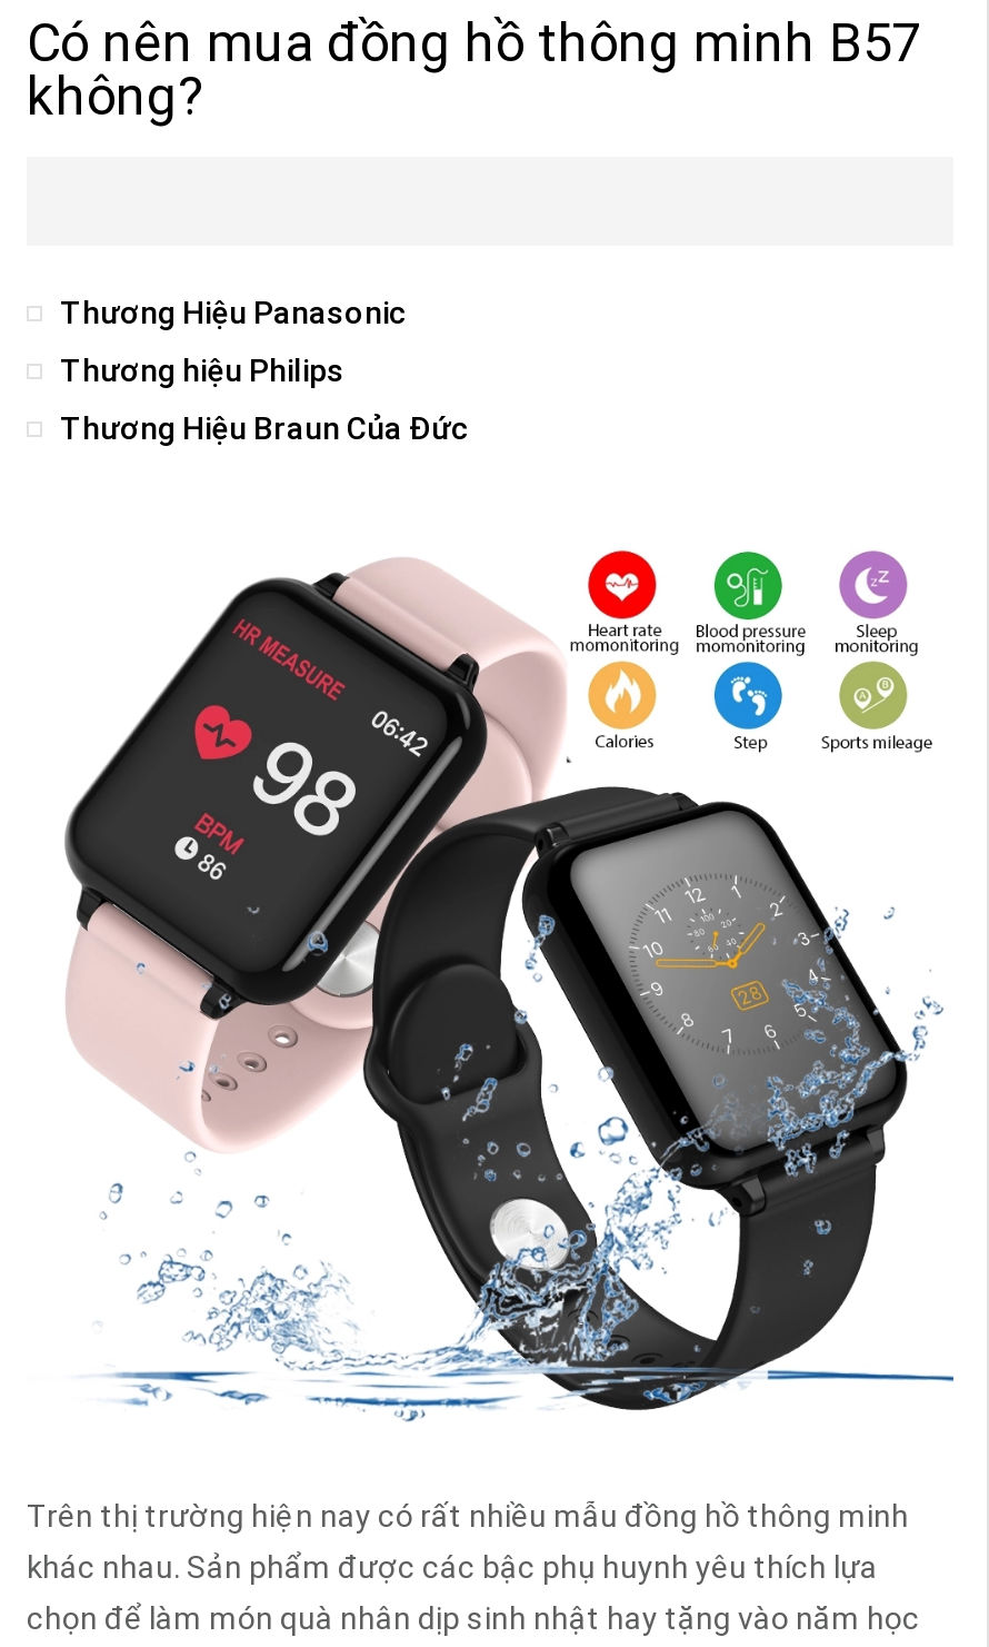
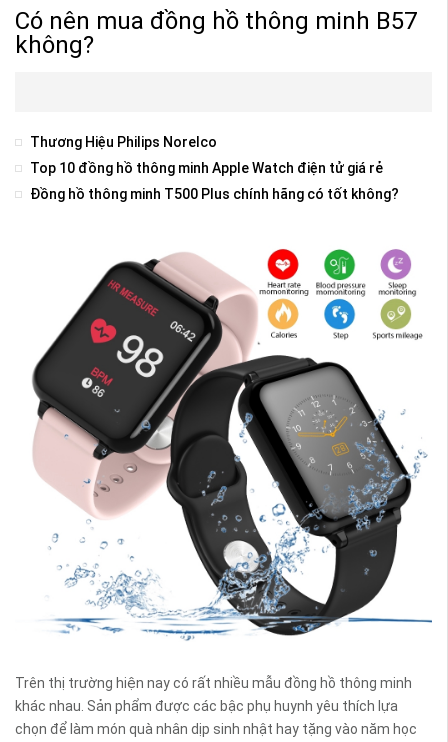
- Thương Hiệu Panasonic
+ Thương Hiệu Philips Norelco

- Thương hiệu Philips
+ Top 10 đồng hồ thông minh Apple Watch điện tử giá rẻ

- Thương Hiệu Braun Của Đức
+ Đồng hồ thông minh T500 Plus chính hãng có tốt không?
